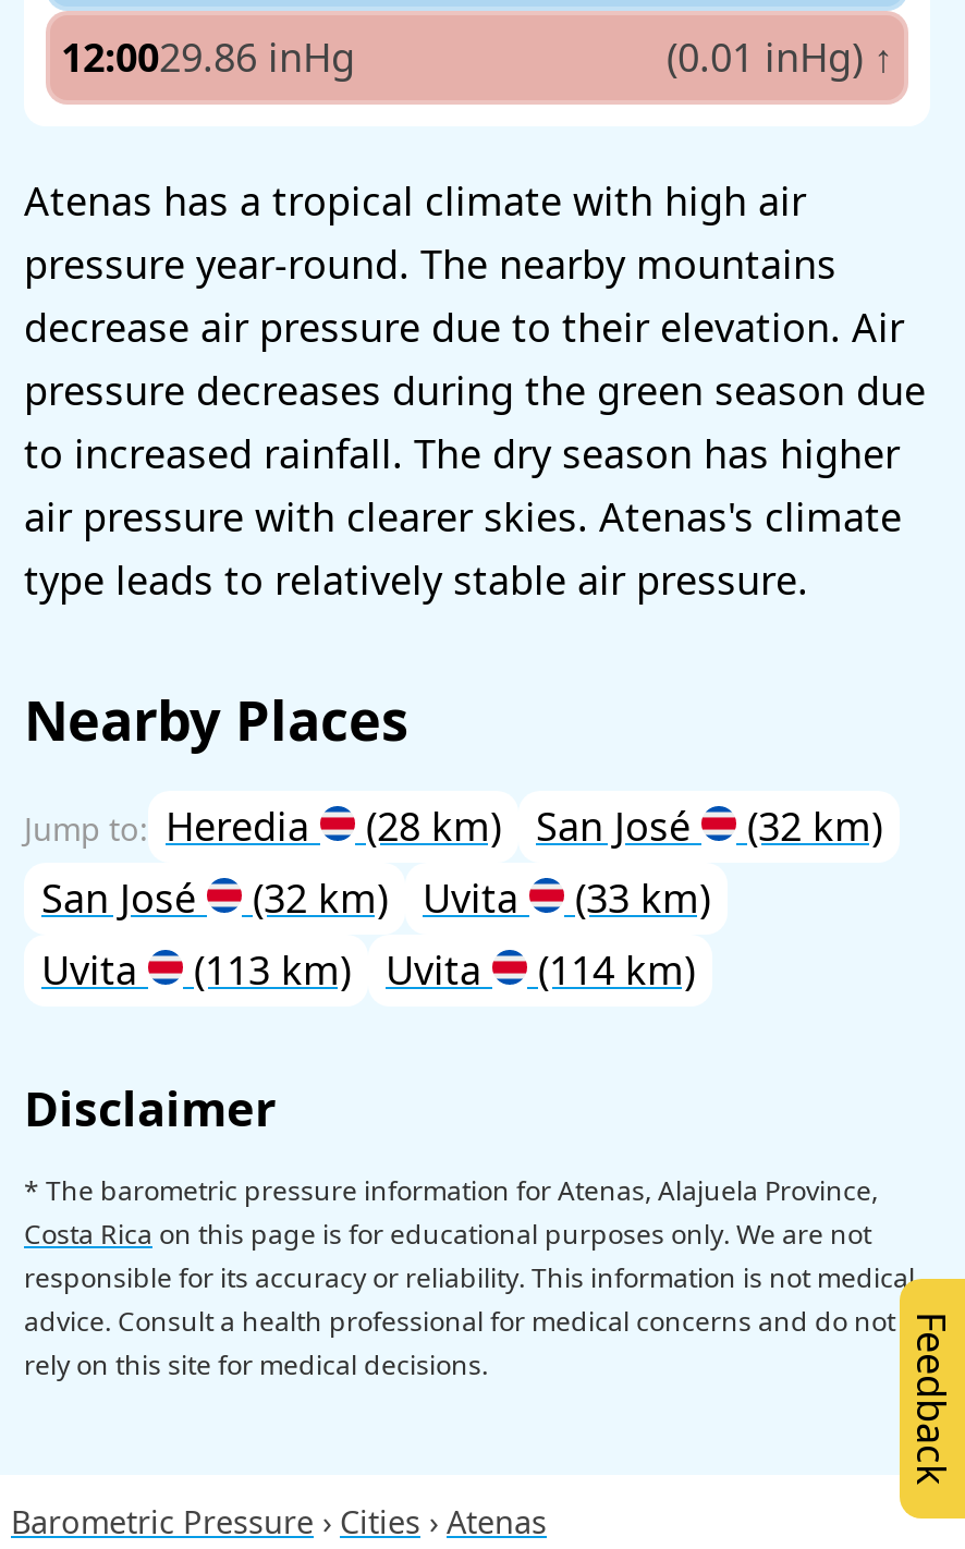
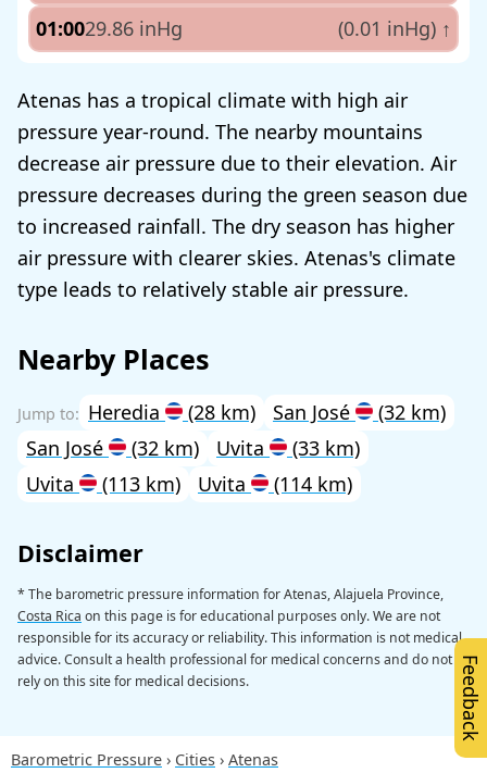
- 12:0029.86 inHg
+ 01:0029.86 inHg
